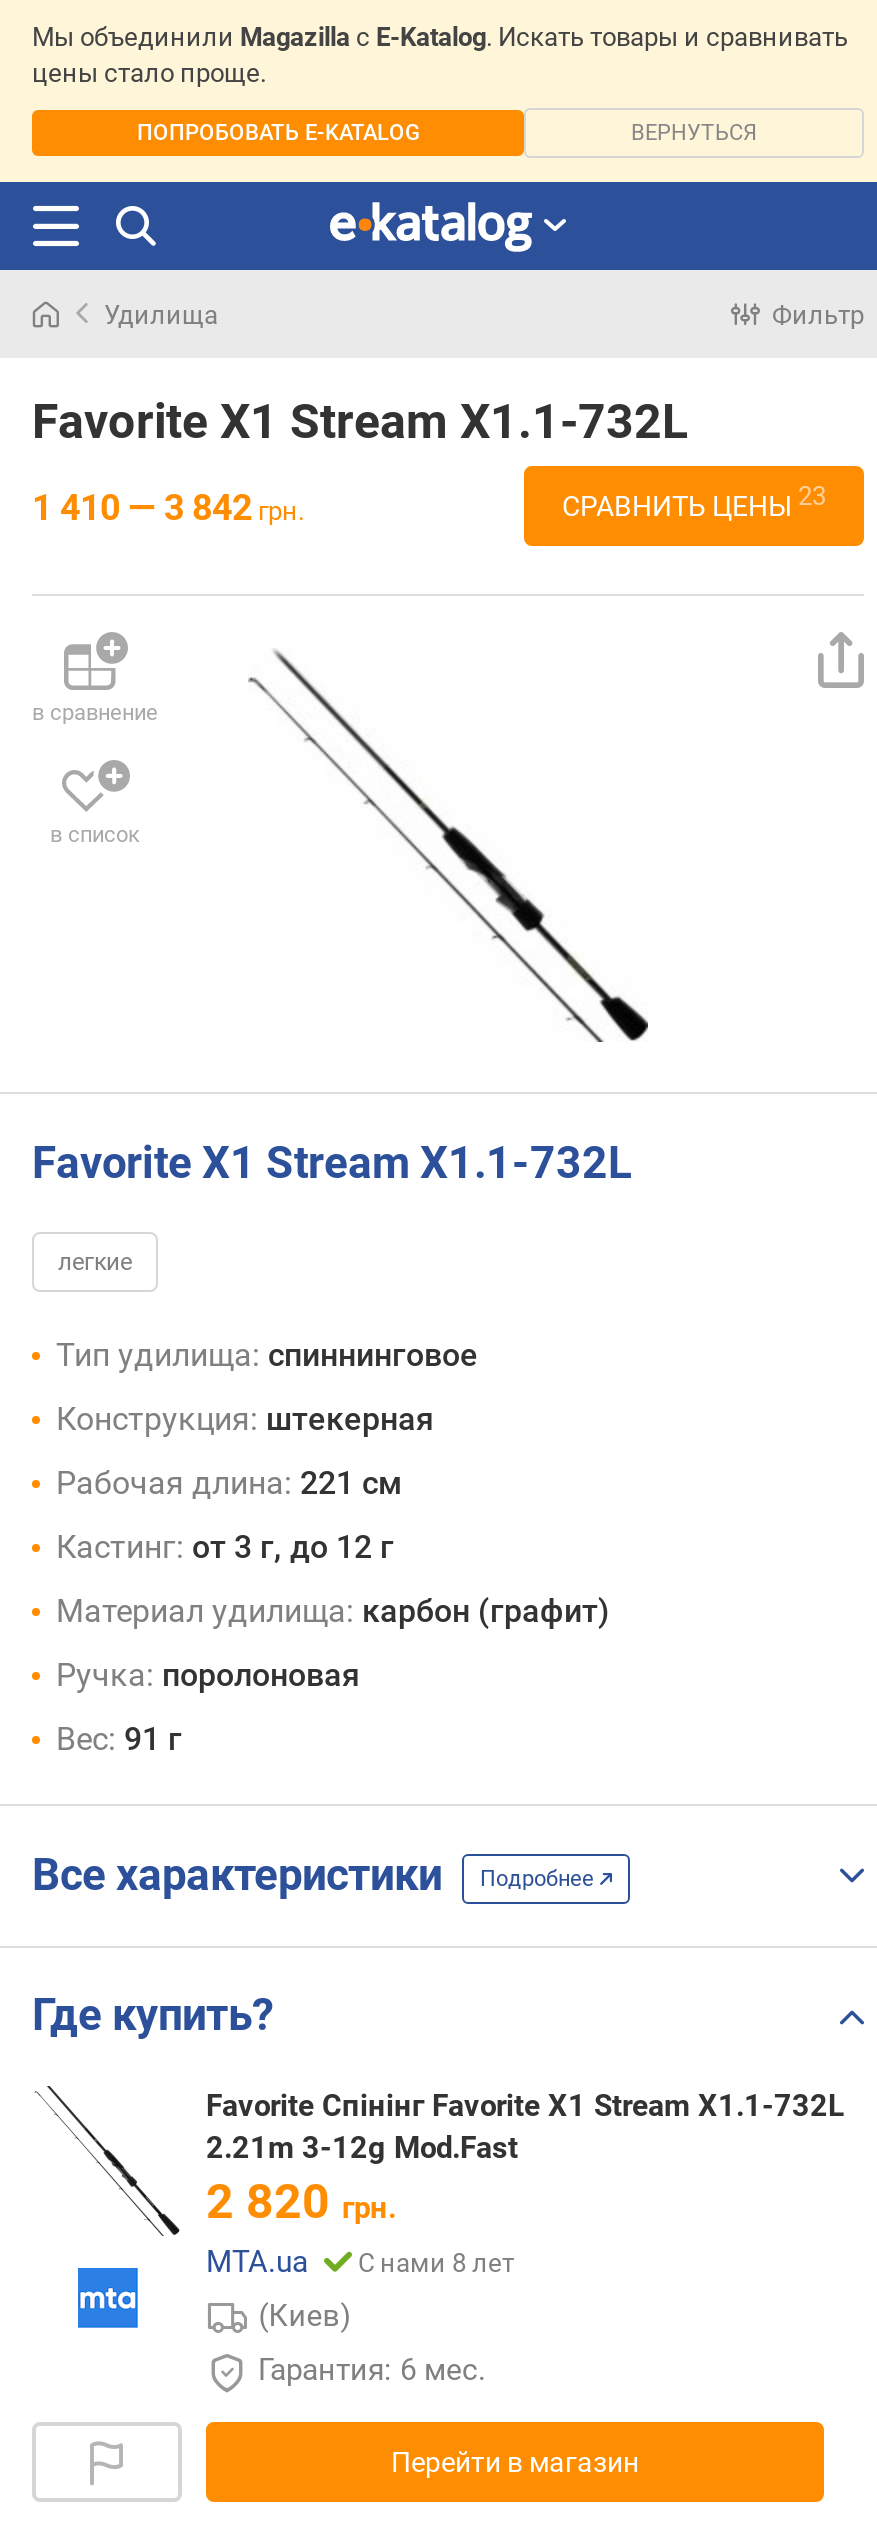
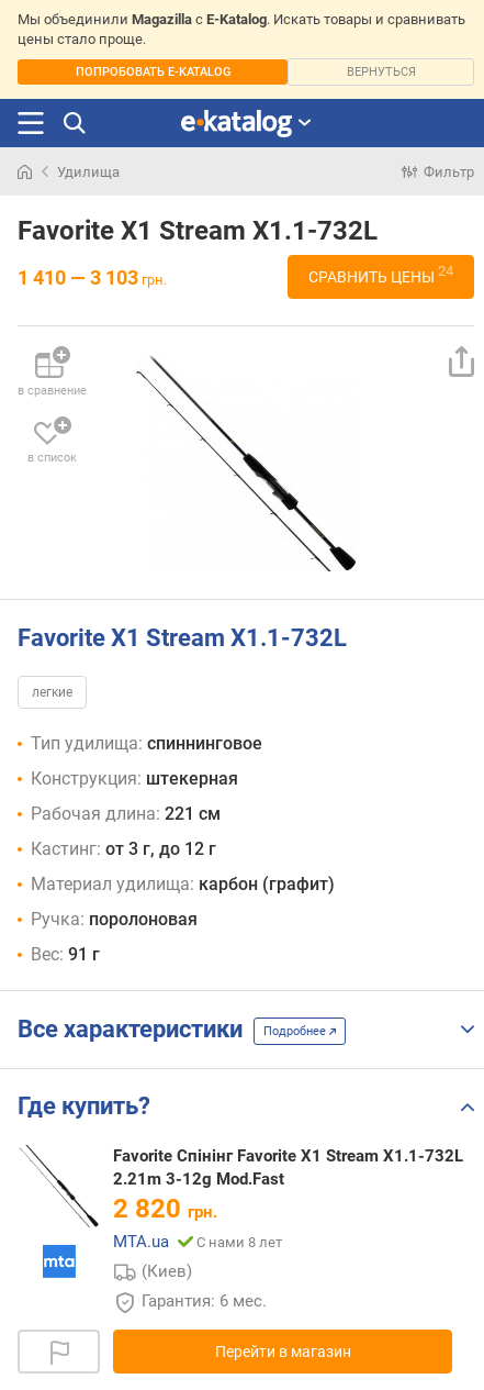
- 1 410 — 3 842 грн.
+ 1 410 — 3 103 грн.

- СРАВНИТЬ ЦЕНЫ 23
+ СРАВНИТЬ ЦЕНЫ 24
